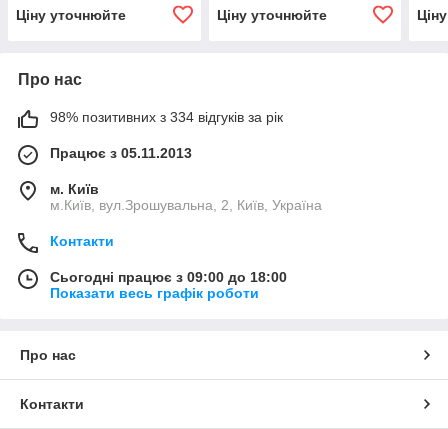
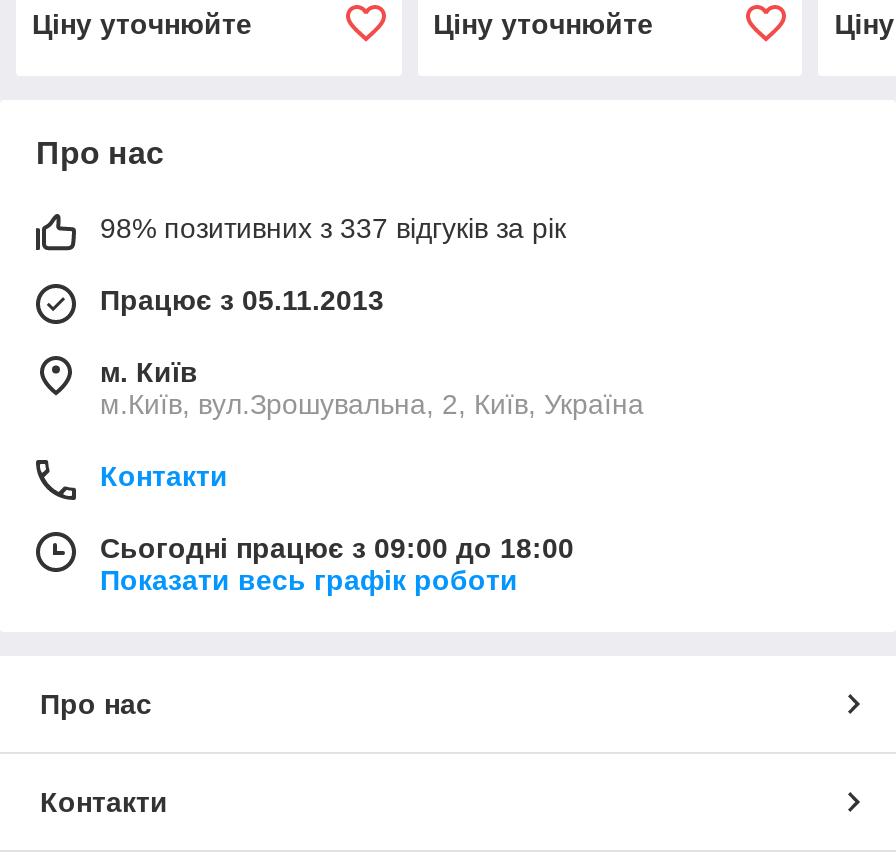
- 98% позитивних з 334 відгуків за рік
+ 98% позитивних з 337 відгуків за рік
